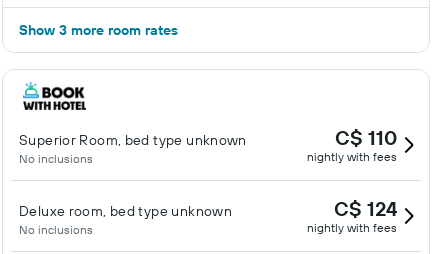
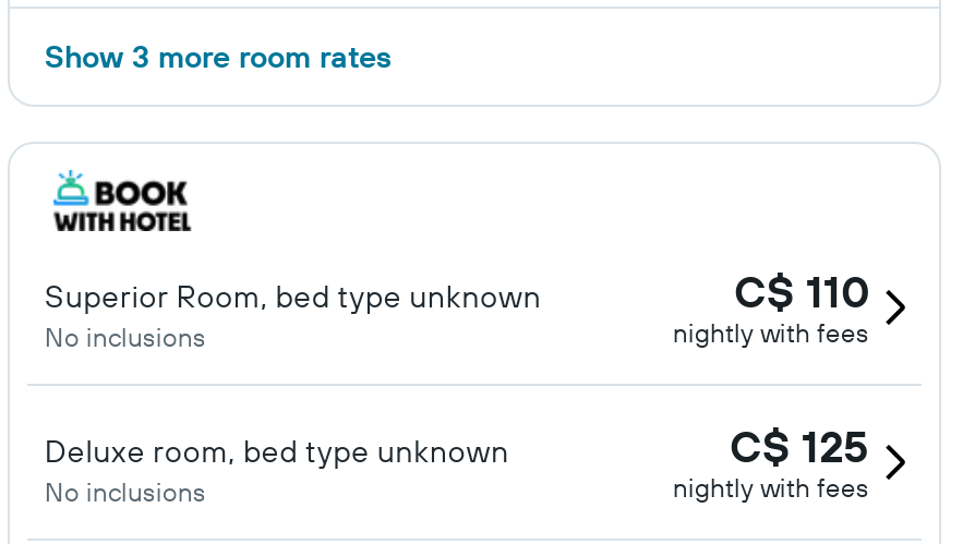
- C$ 124
+ C$ 125
